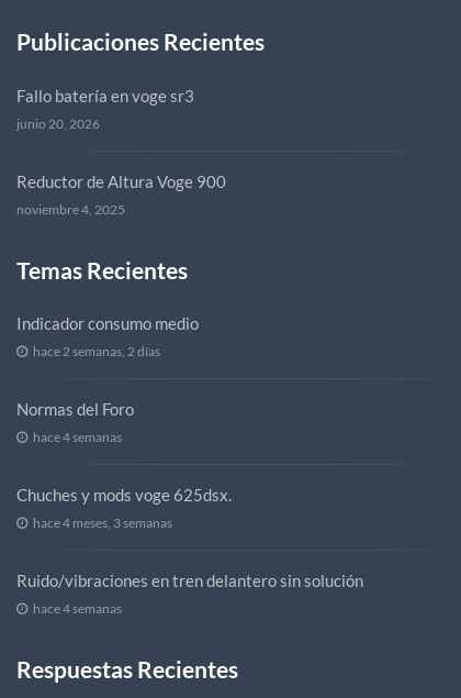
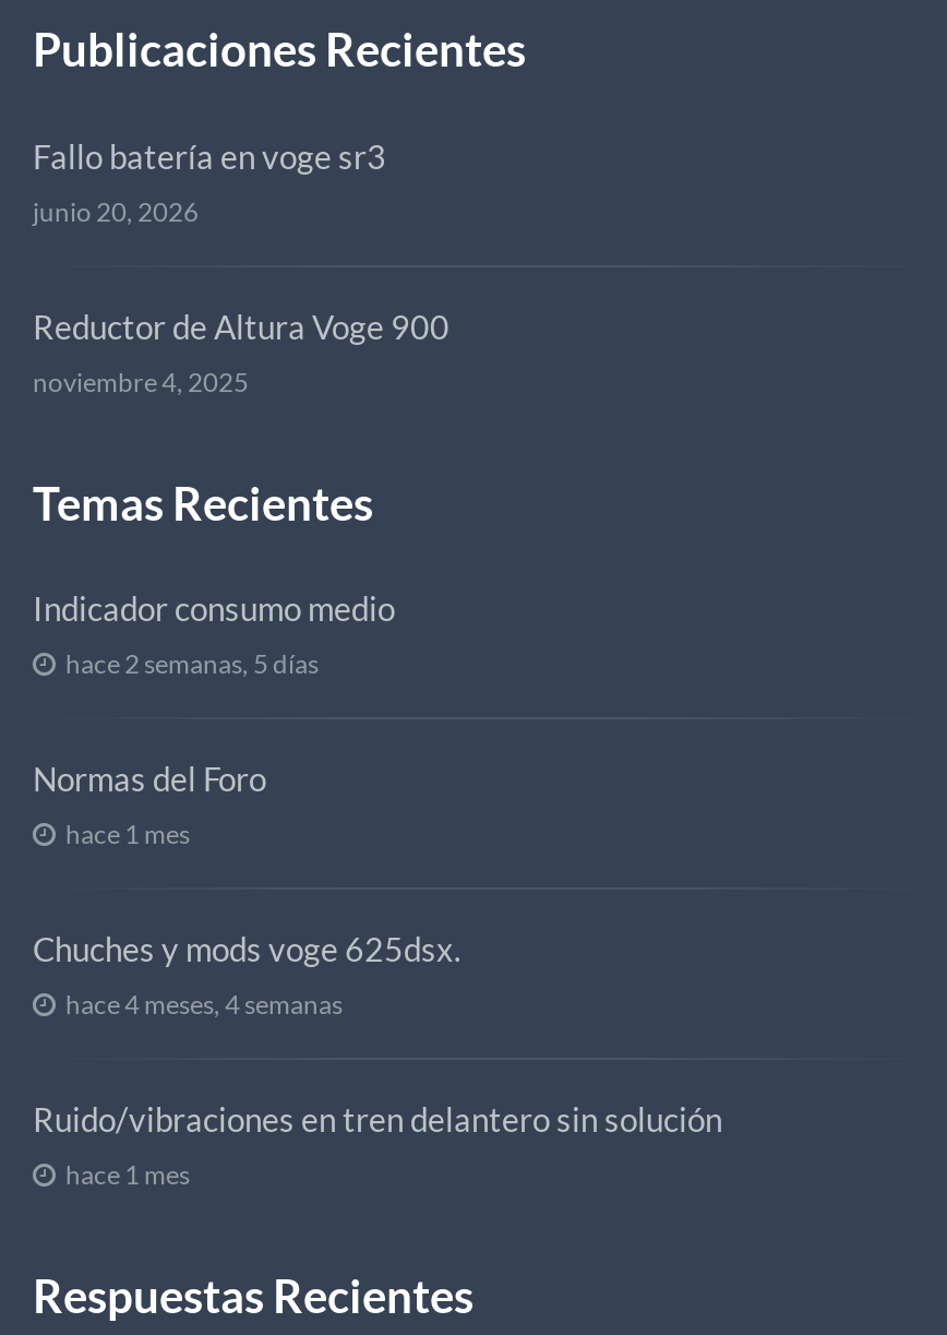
- hace 2 semanas, 2 días
+ hace 2 semanas, 5 días

- hace 4 semanas
+ hace 1 mes

- hace 4 meses, 3 semanas
+ hace 4 meses, 4 semanas

- hace 4 semanas
+ hace 1 mes
